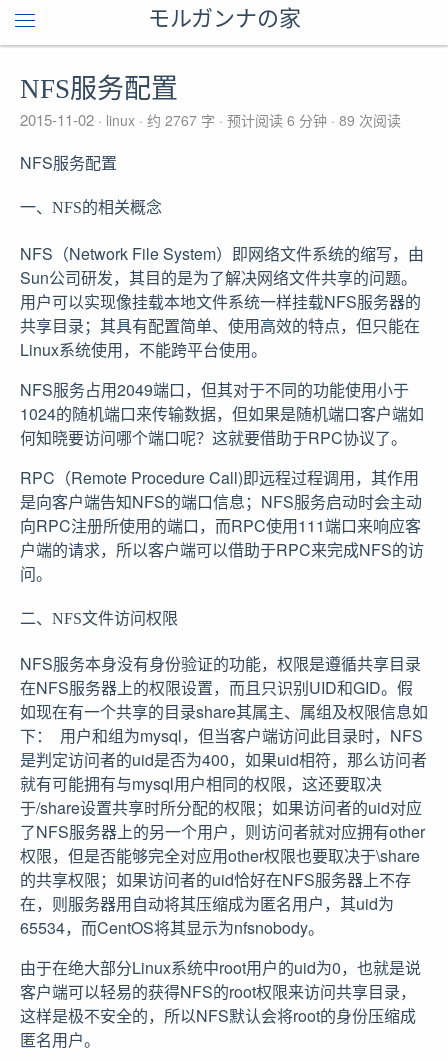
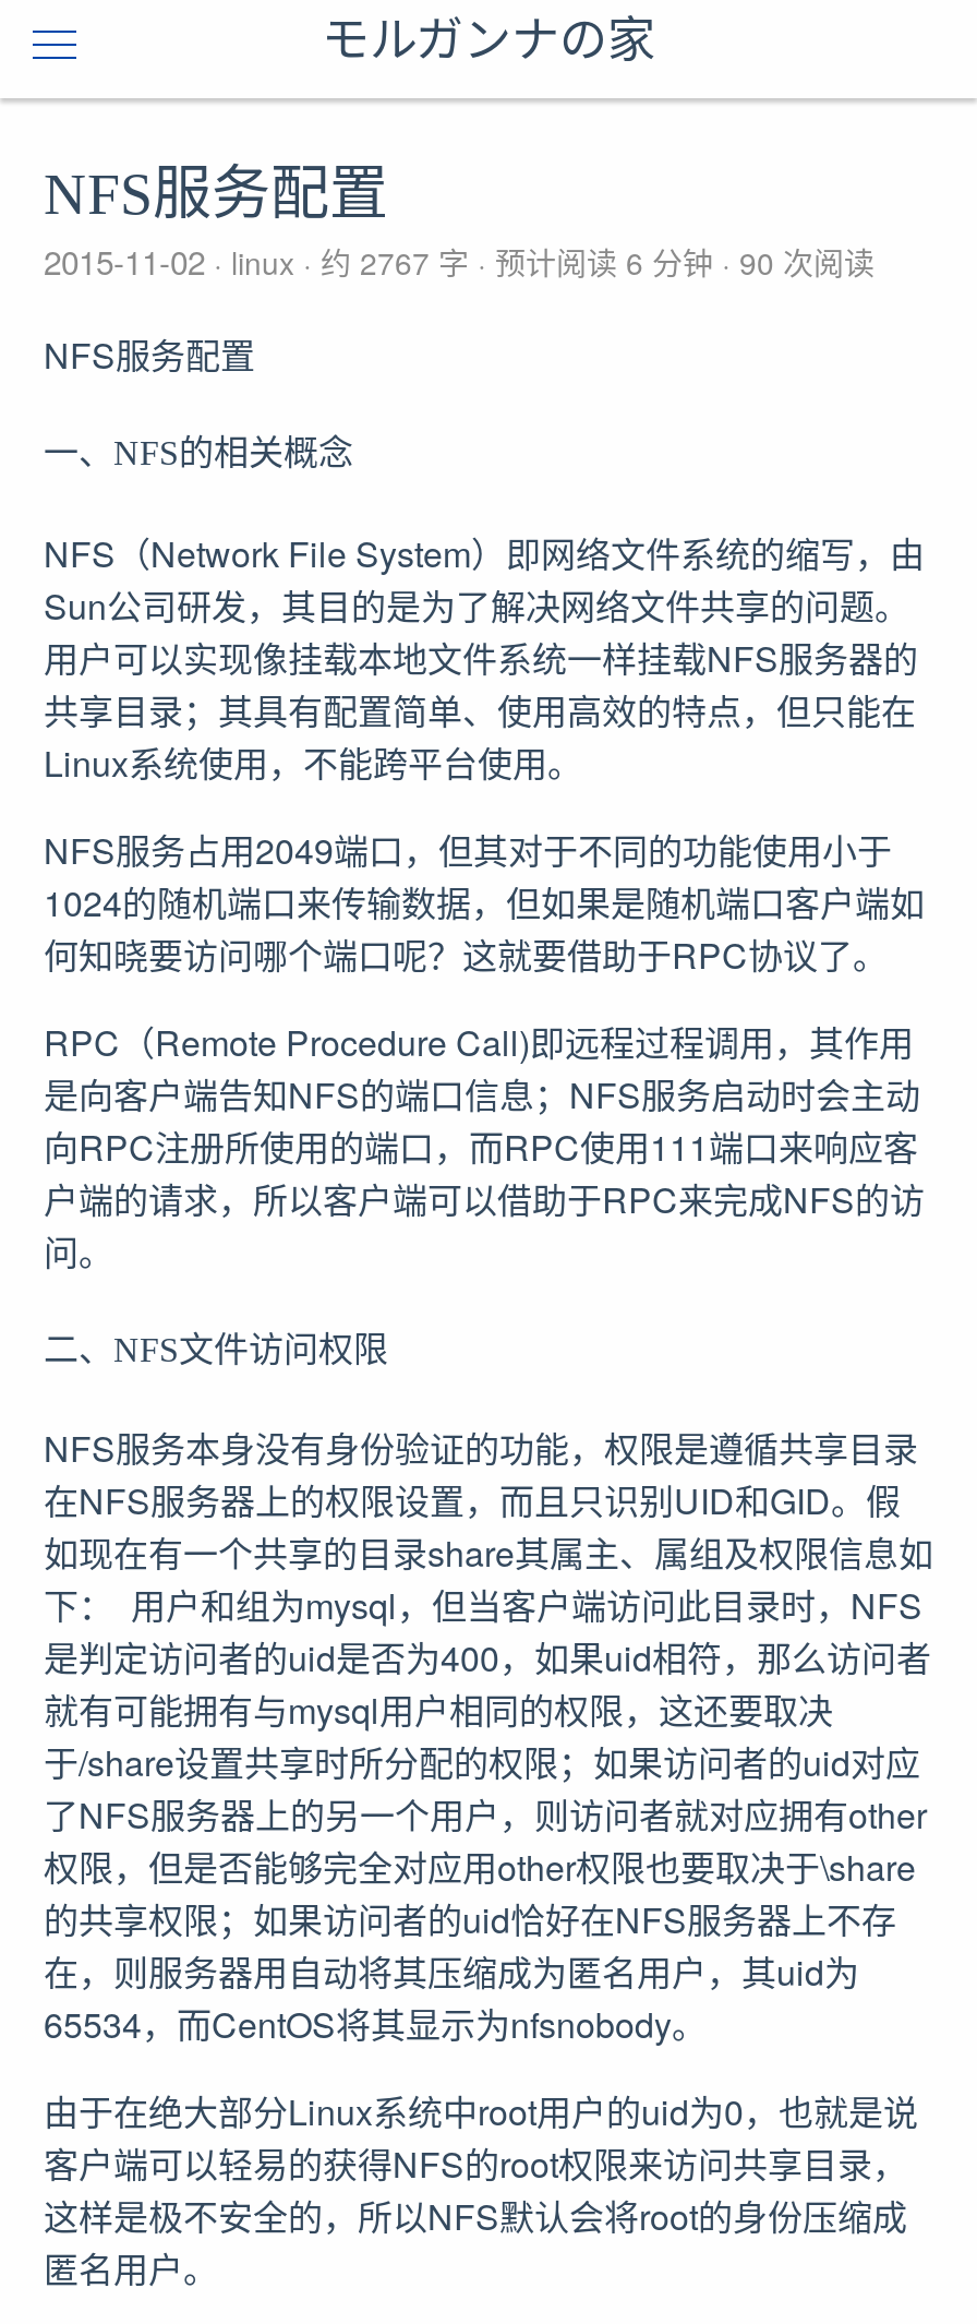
- 2015-11-02 linux 约 2767 字 预计阅读 6 分钟 89次阅读
+ 2015-11-02 linux 约 2767 字 预计阅读 6 分钟 90次阅读
